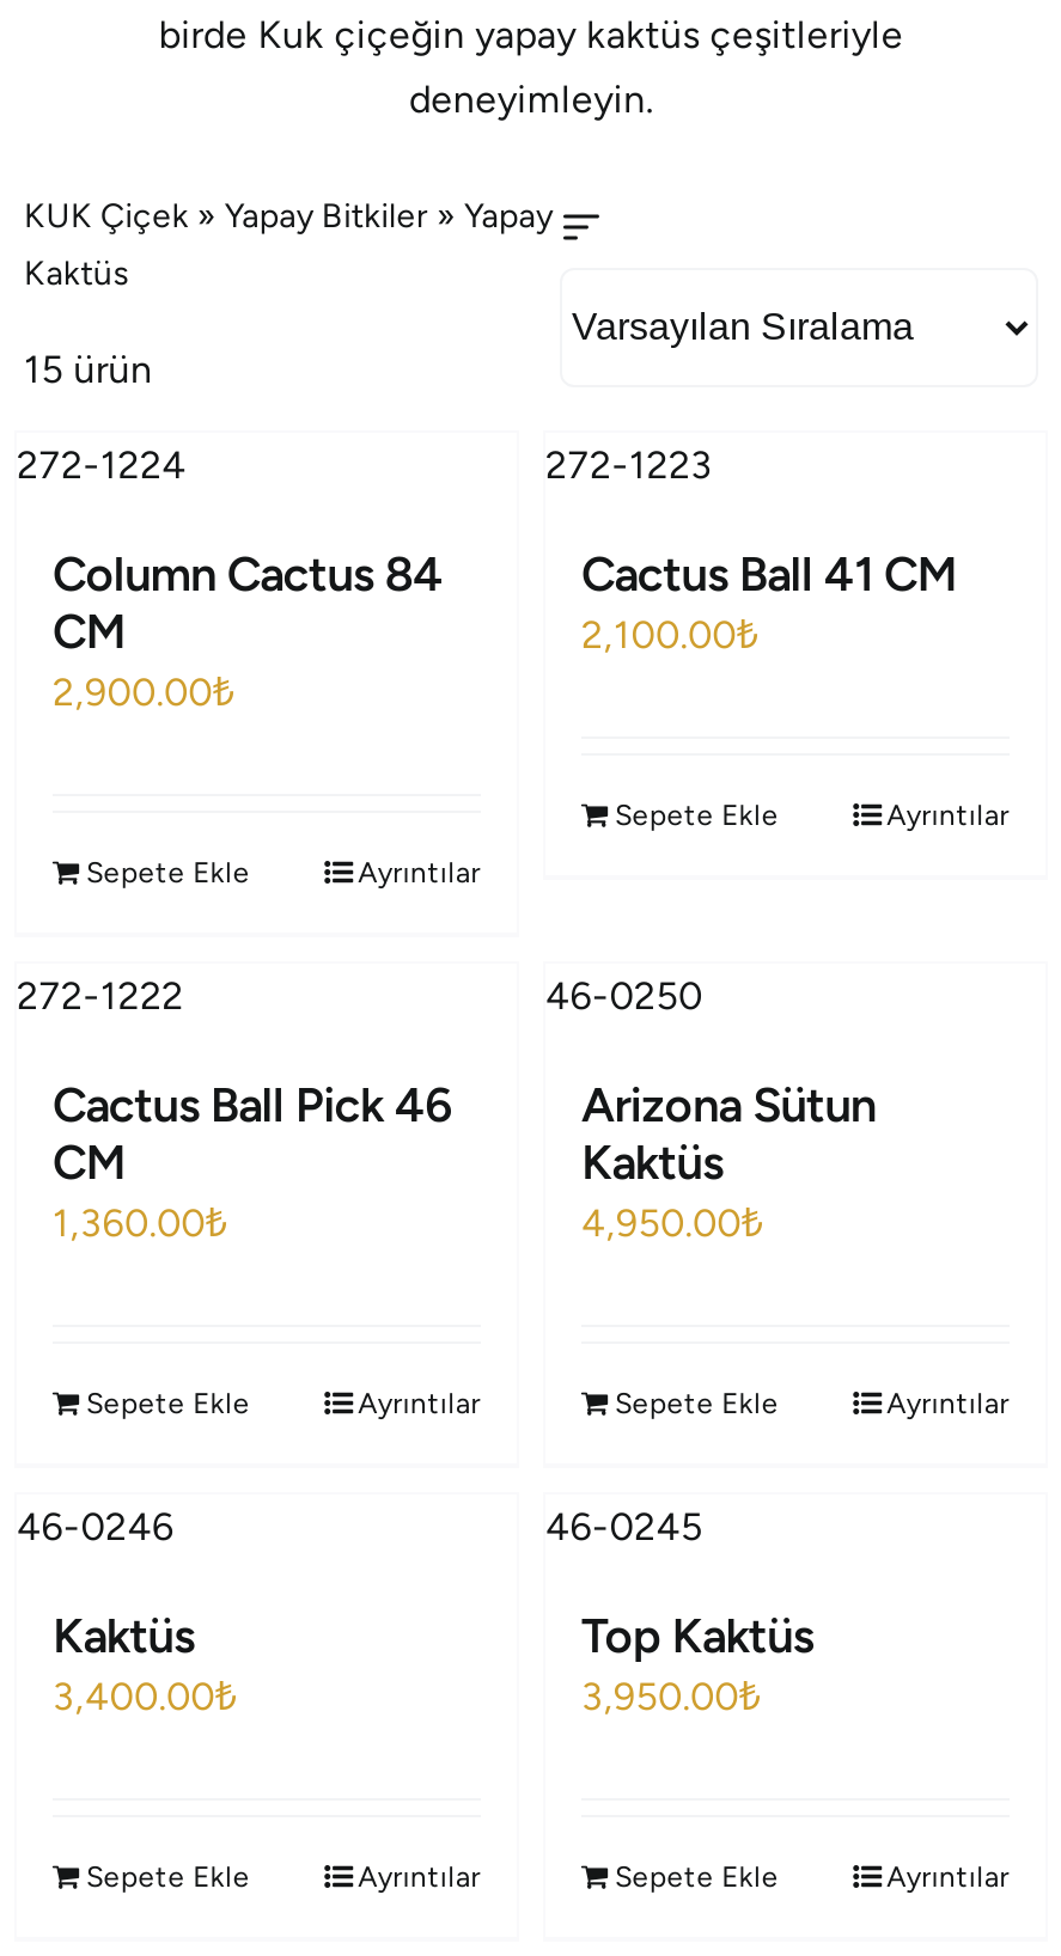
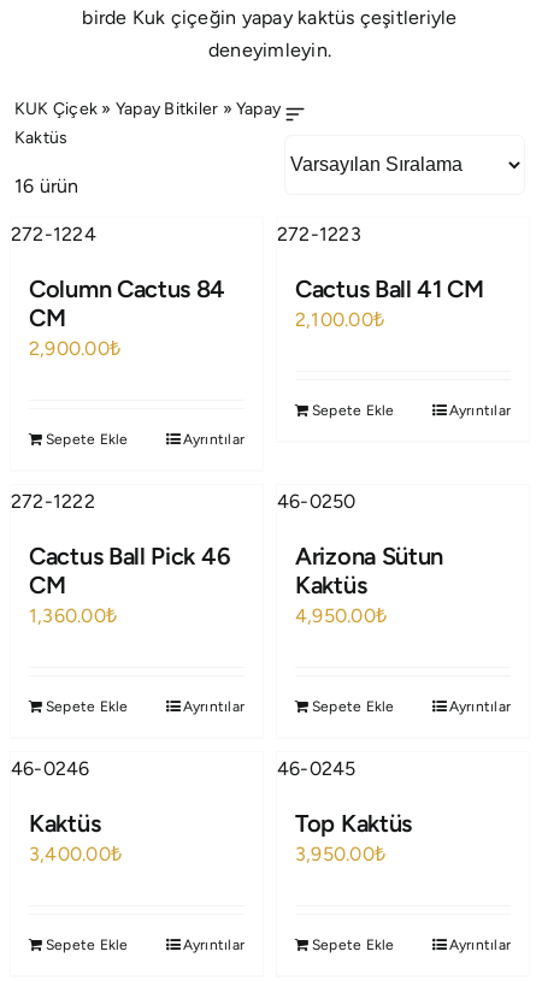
- 15 ürün
+ 16 ürün
